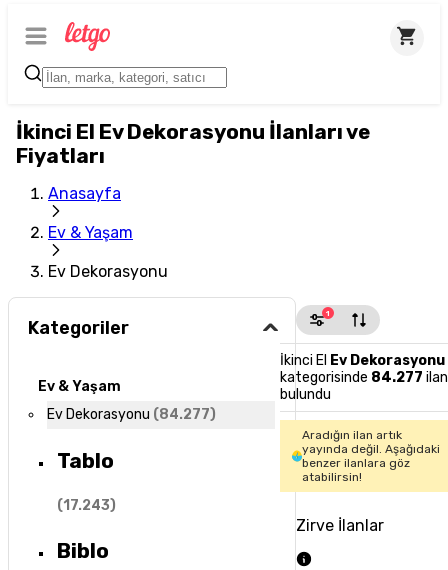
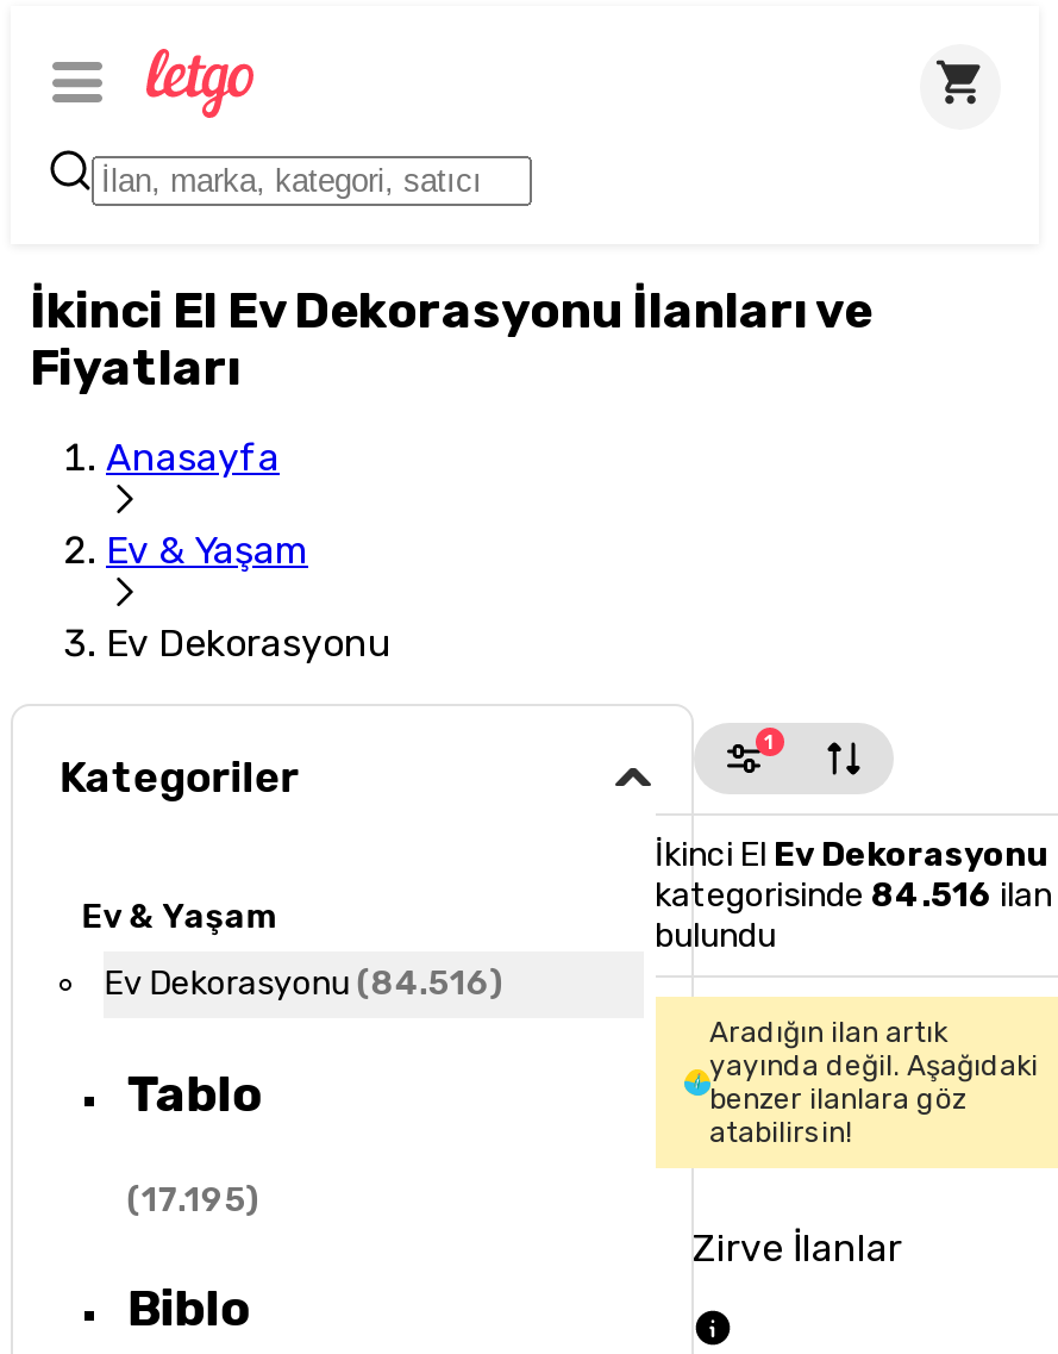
- kategorisinde 84.277 ilan
+ kategorisinde 84.516 ilan

- Ev Dekorasyonu (84.277)
+ Ev Dekorasyonu (84.516)

- (17.243)
+ (17.195)
